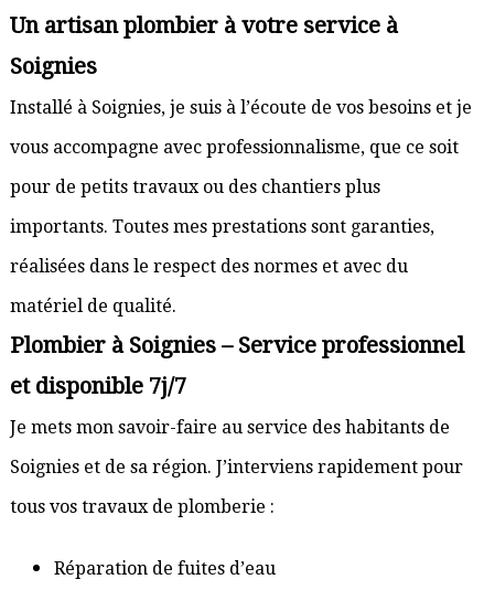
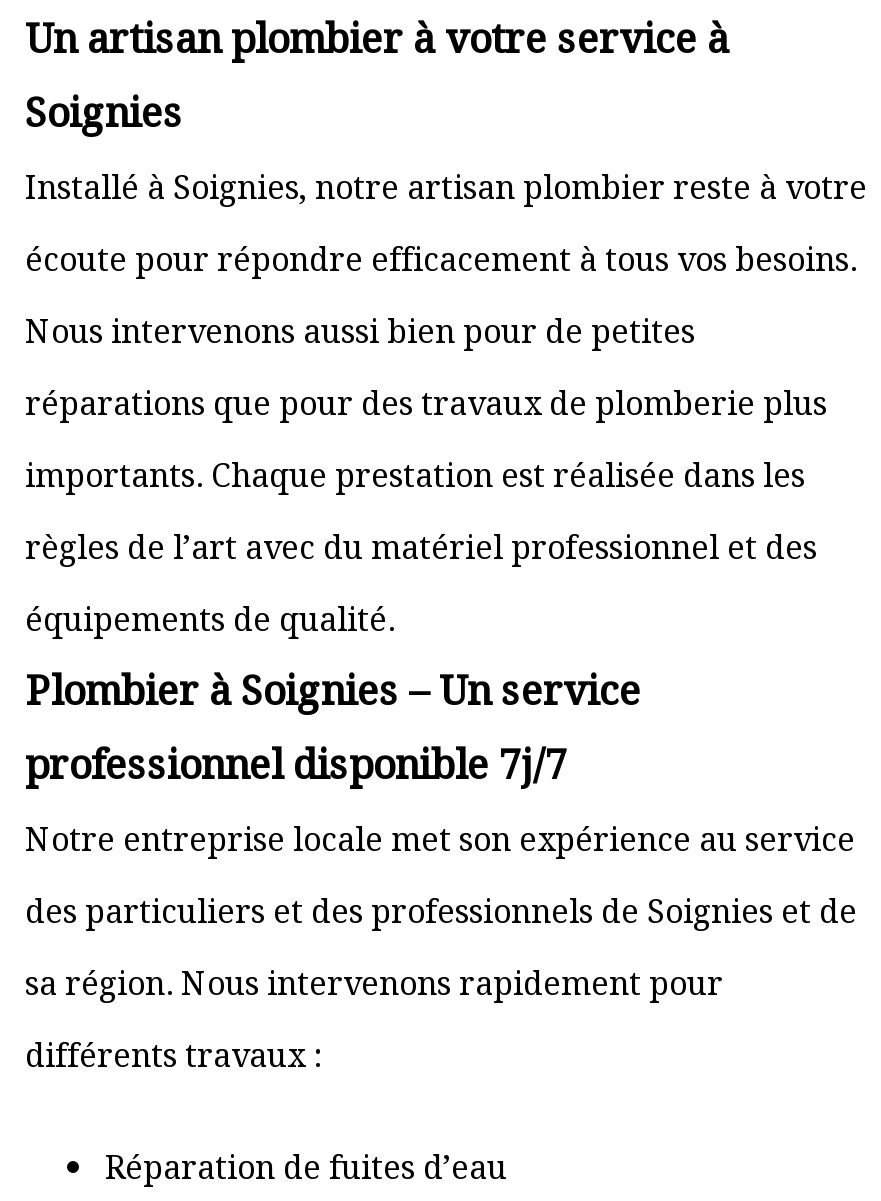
- Installé à Soignies, je suis à l’écoute de vos besoins et je
- vous accompagne avec professionnalisme, que ce soit
- pour de petits travaux ou des chantiers plus
- importants. Toutes mes prestations sont garanties,
- réalisées dans le respect des normes et avec du
- matériel de qualité.
- Plombier à Soignies – Service professionnel
- et disponible 7j/7
- Je mets mon savoir-faire au service des habitants de
- Soignies et de sa région. J’interviens rapidement pour
- tous vos travaux de plomberie :
+ Installé à Soignies, notre artisan plombier reste à votre
+ écoute pour répondre efficacement à tous vos besoins.
+ Nous intervenons aussi bien pour de petites
+ réparations que pour des travaux de plomberie plus
+ importants. Chaque prestation est réalisée dans les
+ règles de l’art avec du matériel professionnel et des
+ équipements de qualité.
+ Plombier à Soignies – Un service
+ professionnel disponible 7j/7
+ Notre entreprise locale met son expérience au service
+ des particuliers et des professionnels de Soignies et de
+ sa région. Nous intervenons rapidement pour
+ différents travaux :
